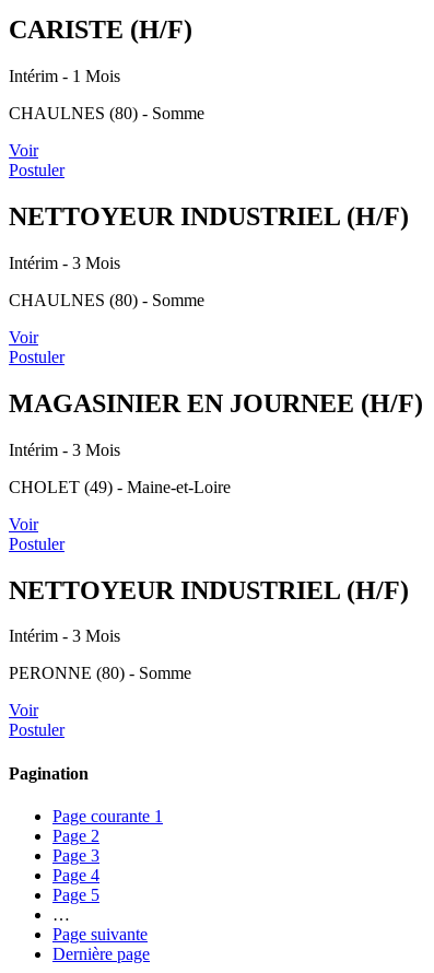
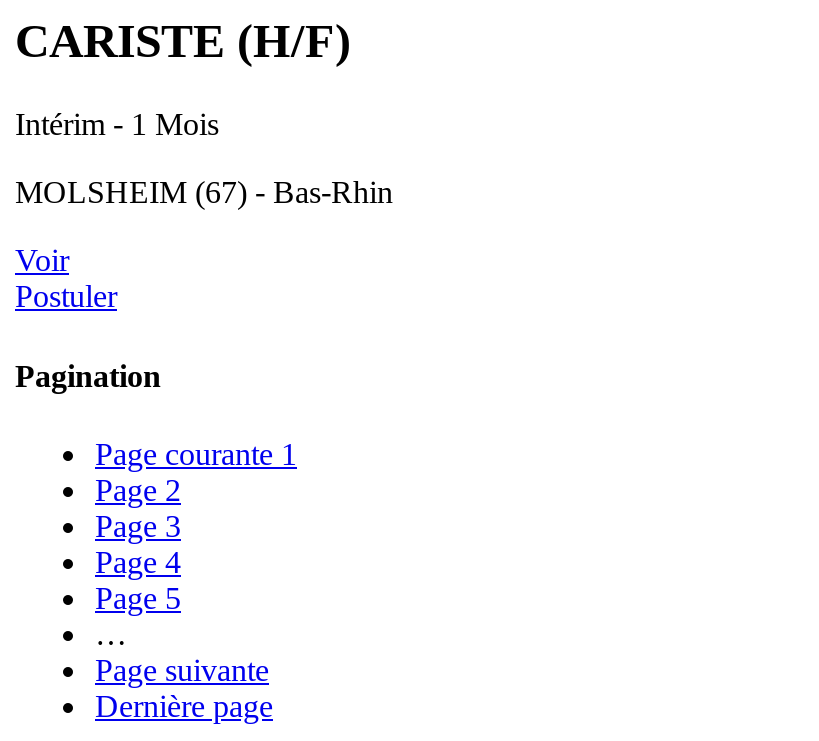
- CHAULNES (80) - Somme
- Voir
- Postuler
- NETTOYEUR INDUSTRIEL (H/F)
- Intérim - 3 Mois
- CHAULNES (80) - Somme
- Voir
- Postuler
- MAGASINIER EN JOURNEE (H/F)
- Intérim - 3 Mois
- CHOLET (49) - Maine-et-Loire
- Voir
- Postuler
- NETTOYEUR INDUSTRIEL (H/F)
- Intérim - 3 Mois
- PERONNE (80) - Somme
+ MOLSHEIM (67) - Bas-Rhin
